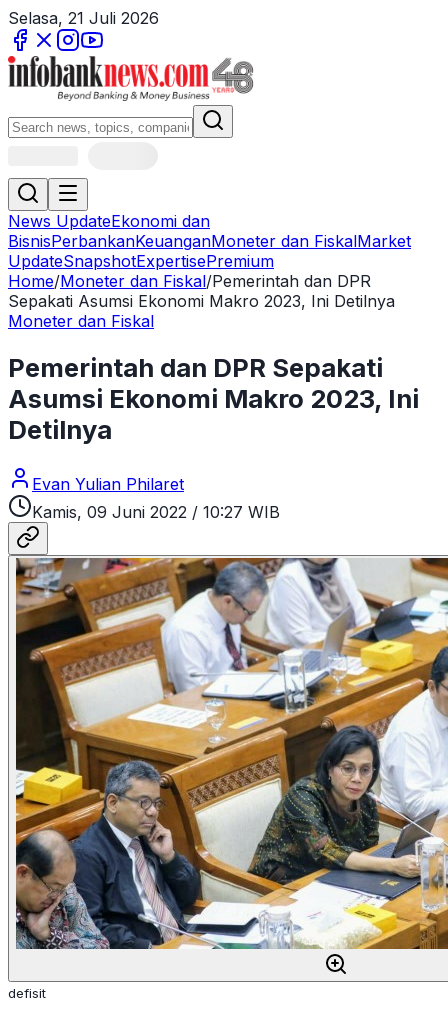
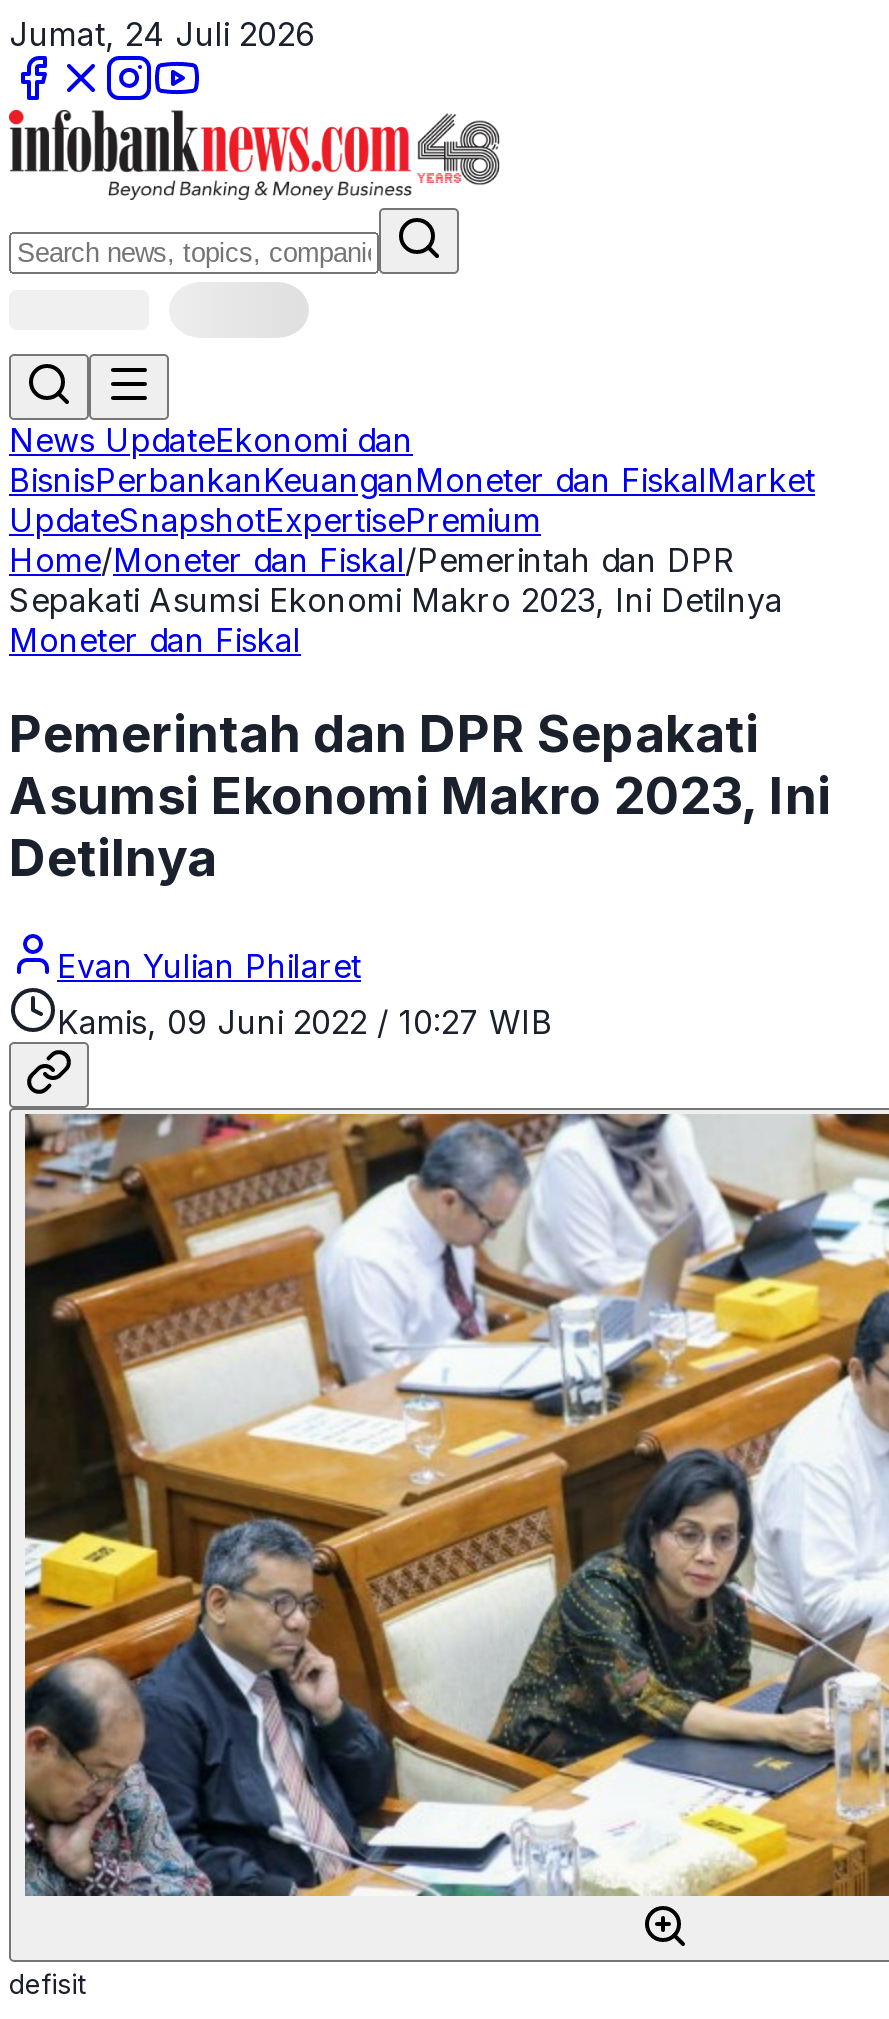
- Selasa, 21 Juli 2026
+ Jumat, 24 Juli 2026
